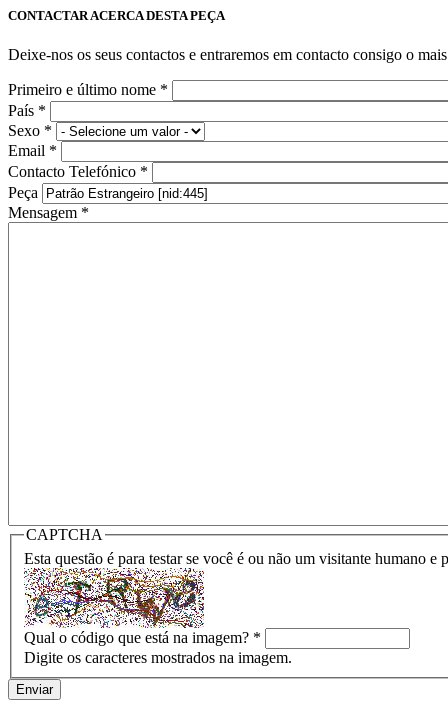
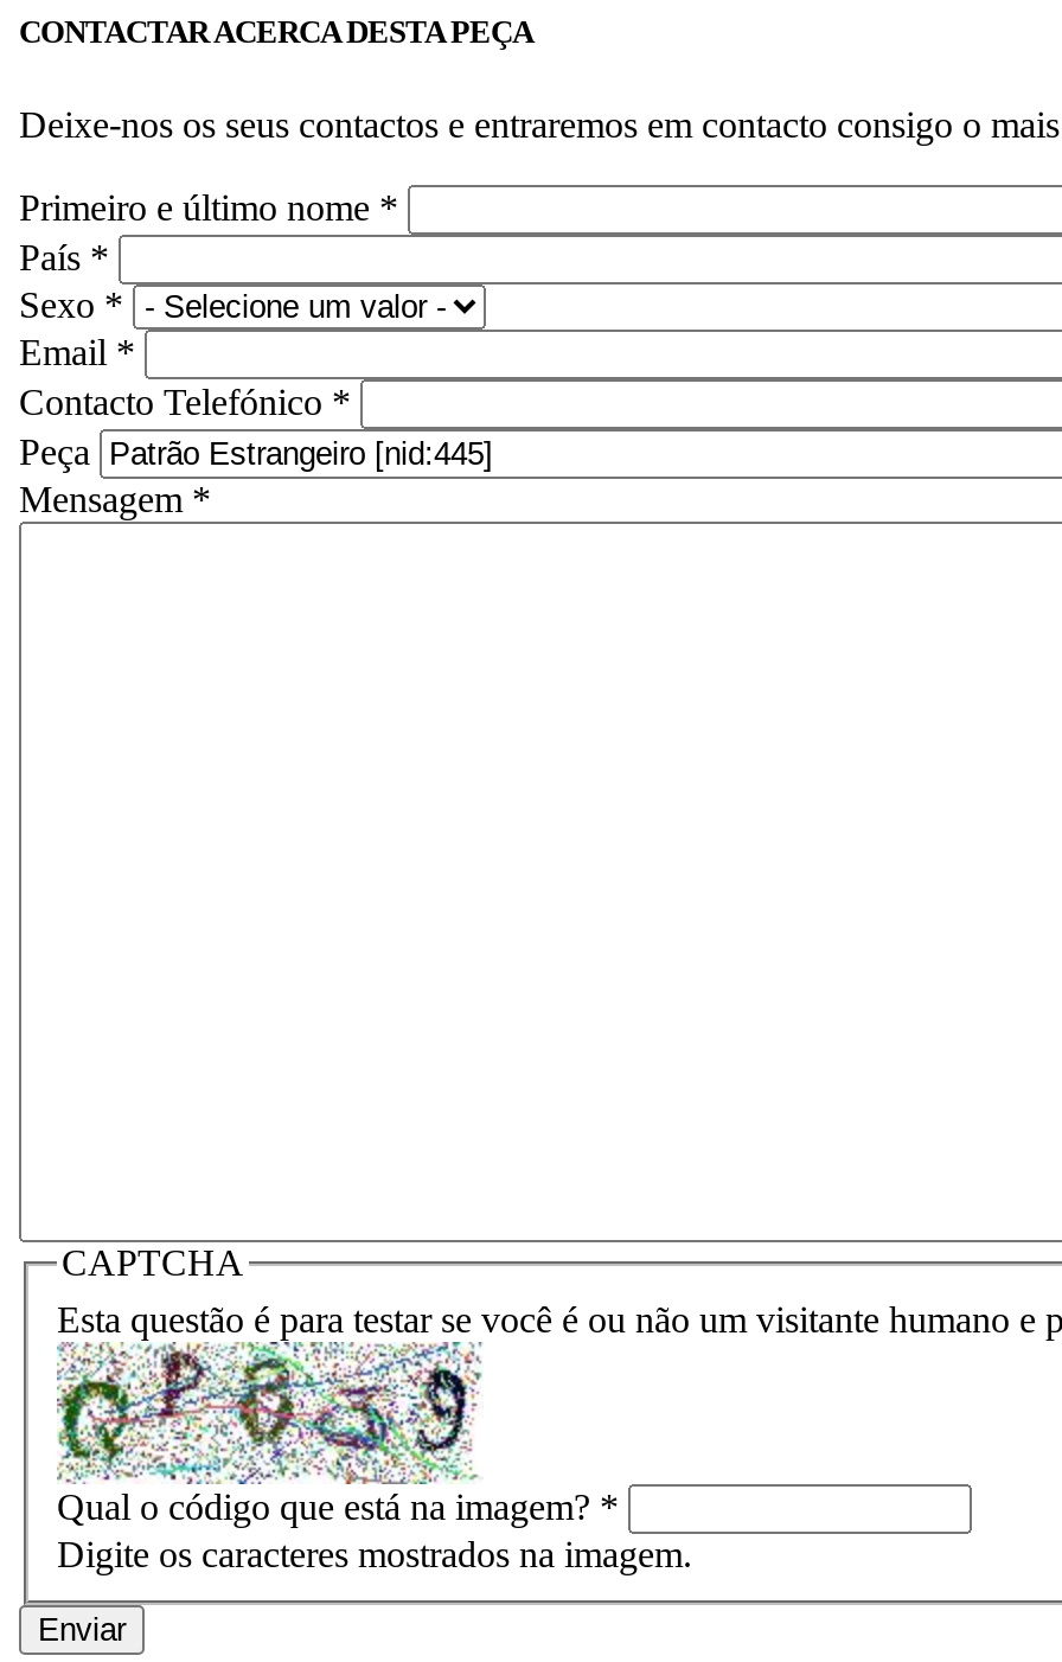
- [image]
+ [image]
